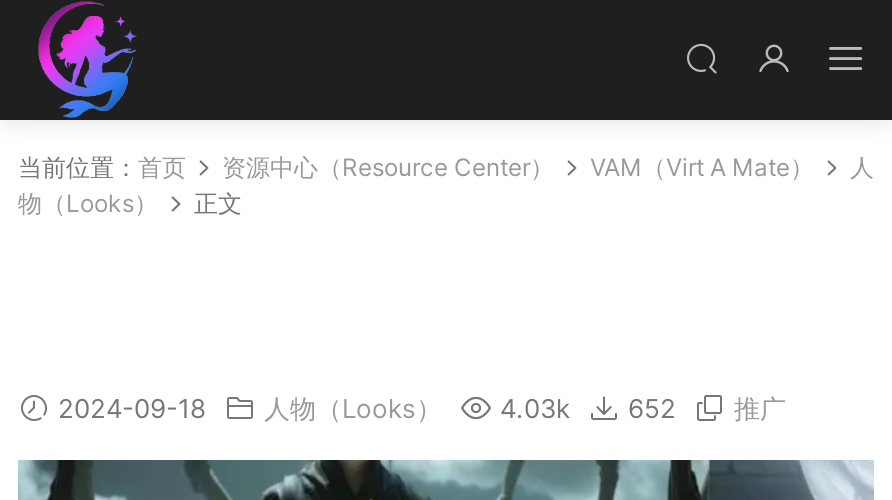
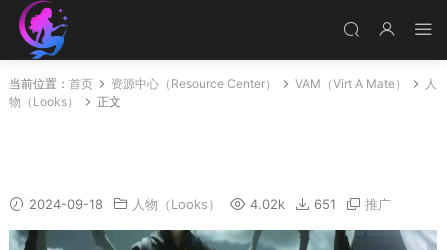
- 4.03k
- 652
+ 4.02k
+ 651
